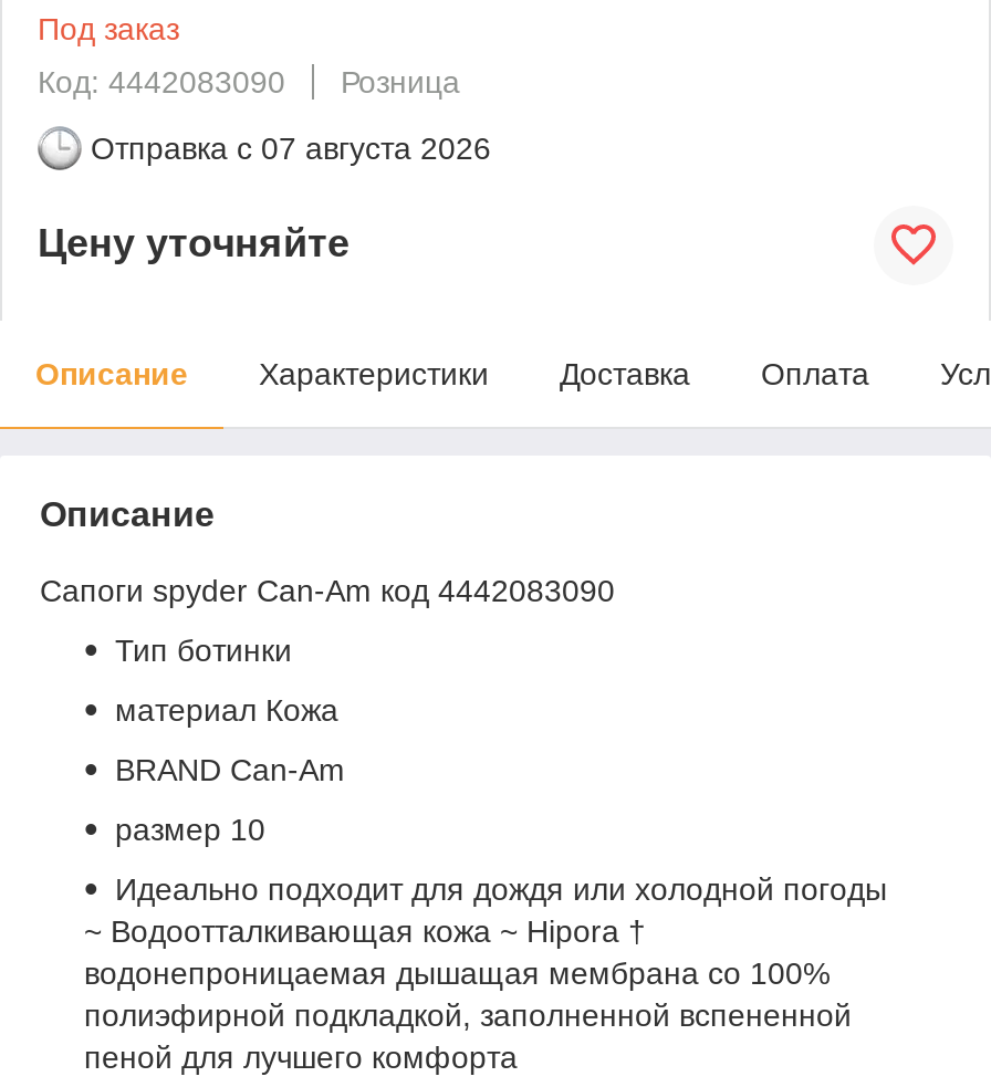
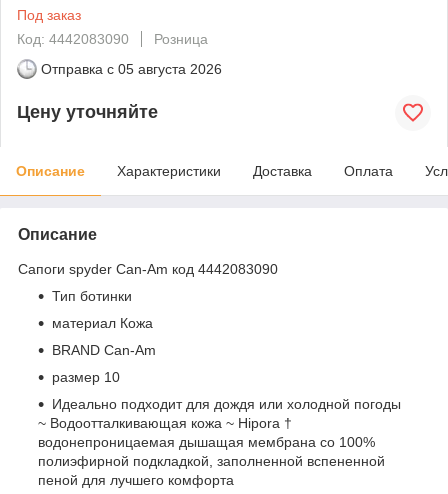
- Отправка с 07 августа 2026
+ Отправка с 05 августа 2026
